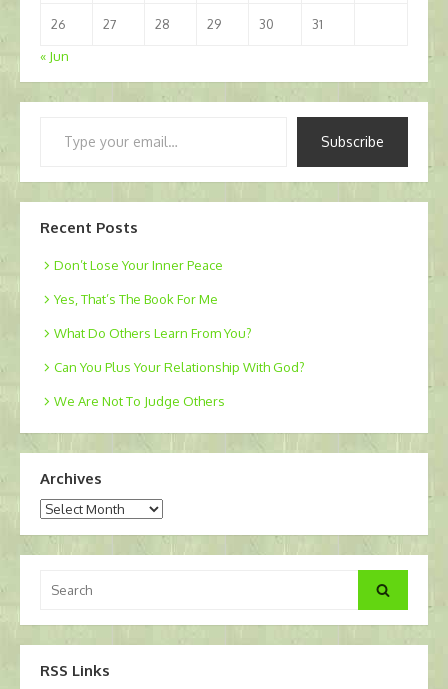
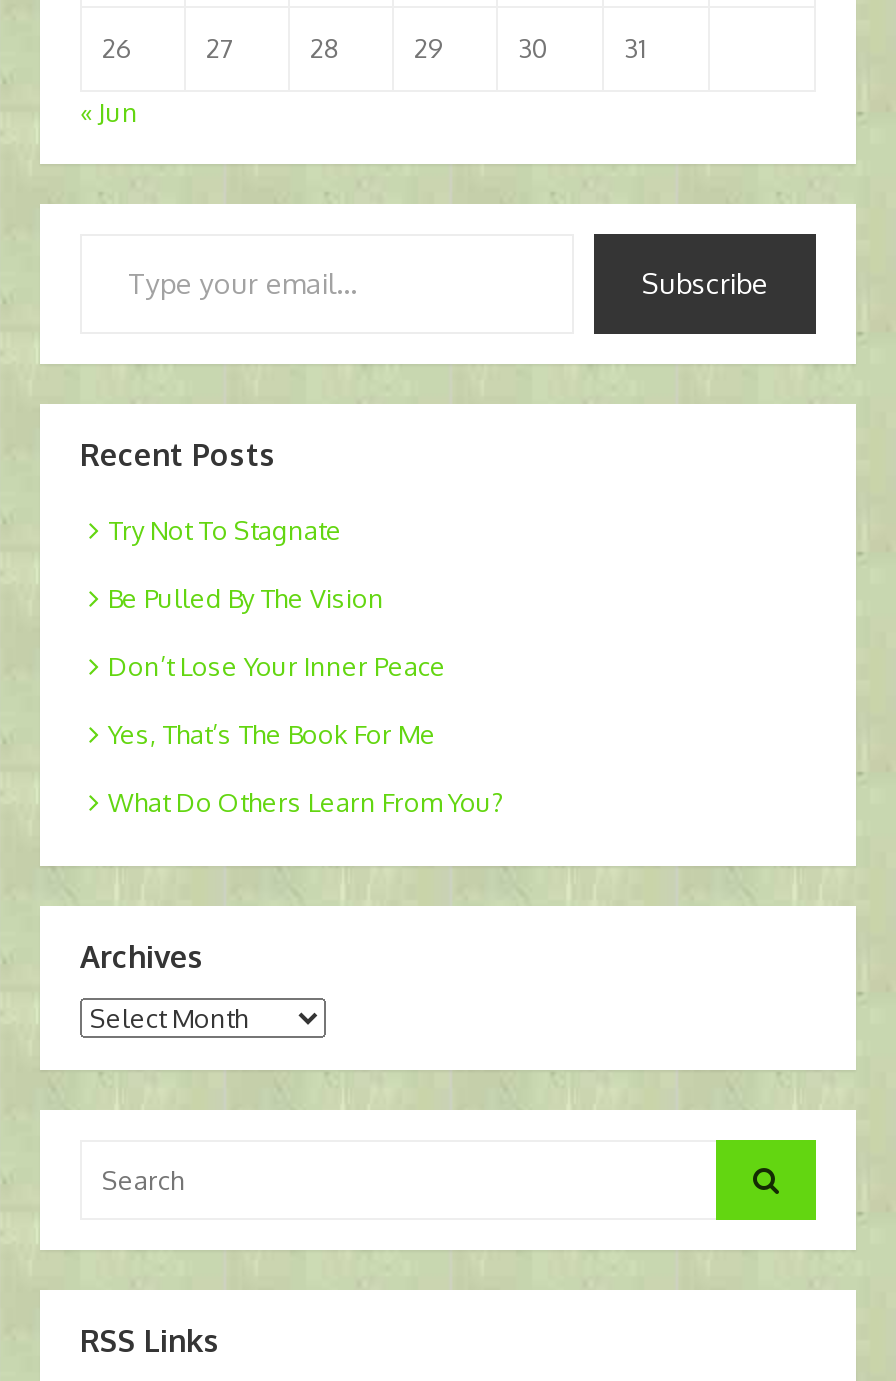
+ Try Not To Stagnate
+ Be Pulled By The Vision

moved down: Don’t Lose Your Inner Peace | Yes, That’s The Book For Me | What Do Others Learn From You?

- Can You Plus Your Relationship With God?
- We Are Not To Judge Others
